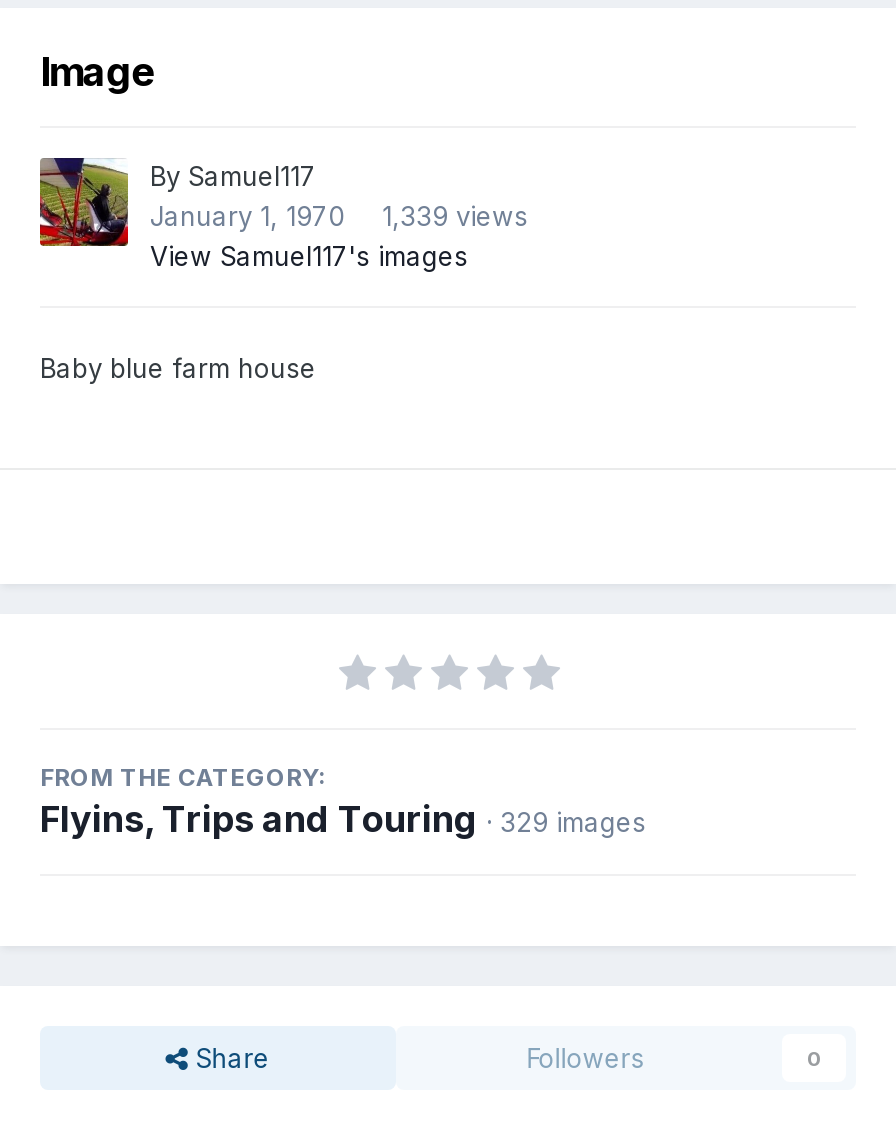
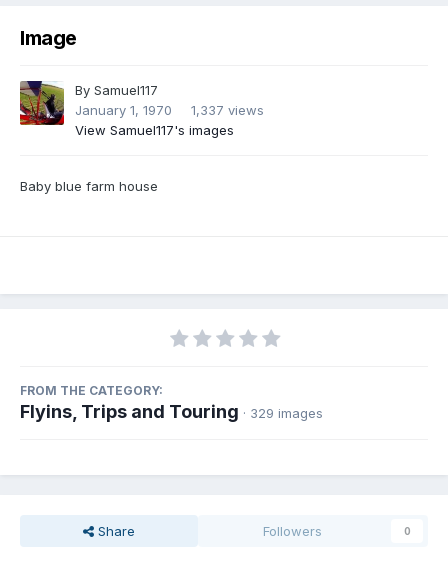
- January 1, 1970 1,339 views
+ January 1, 1970 1,337 views
